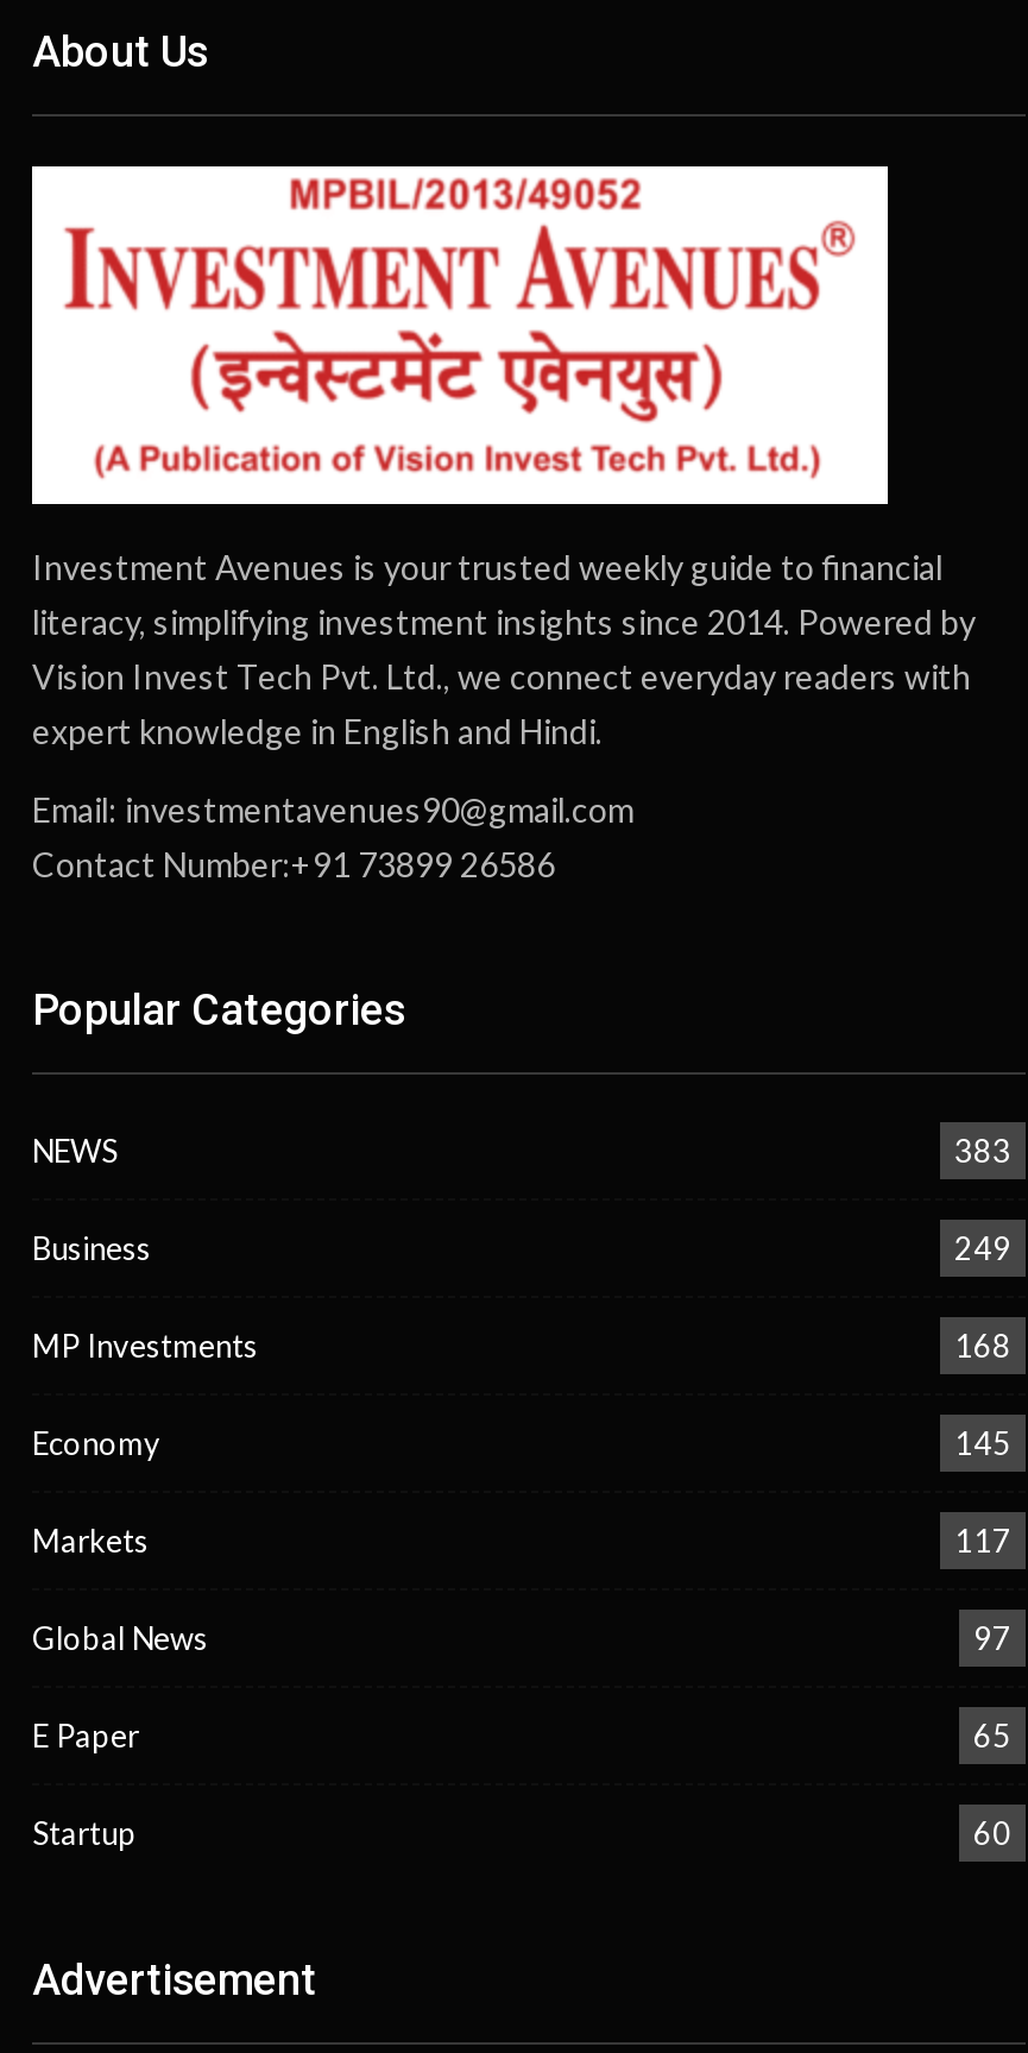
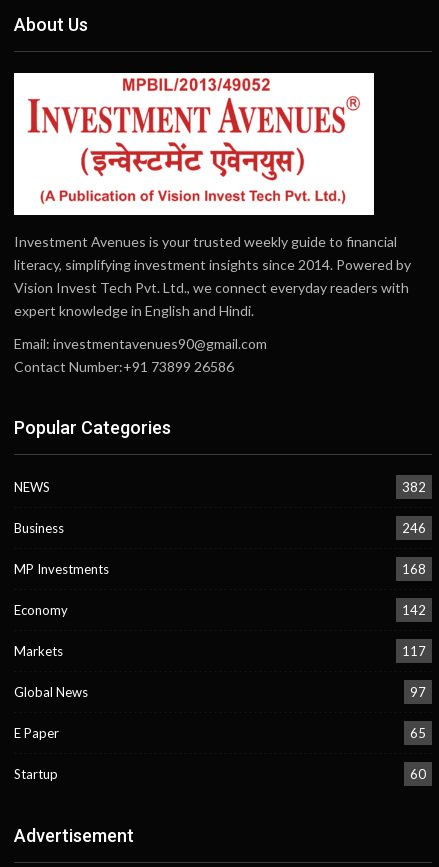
- 383
+ 382

- 249
+ 246

- 145
+ 142
